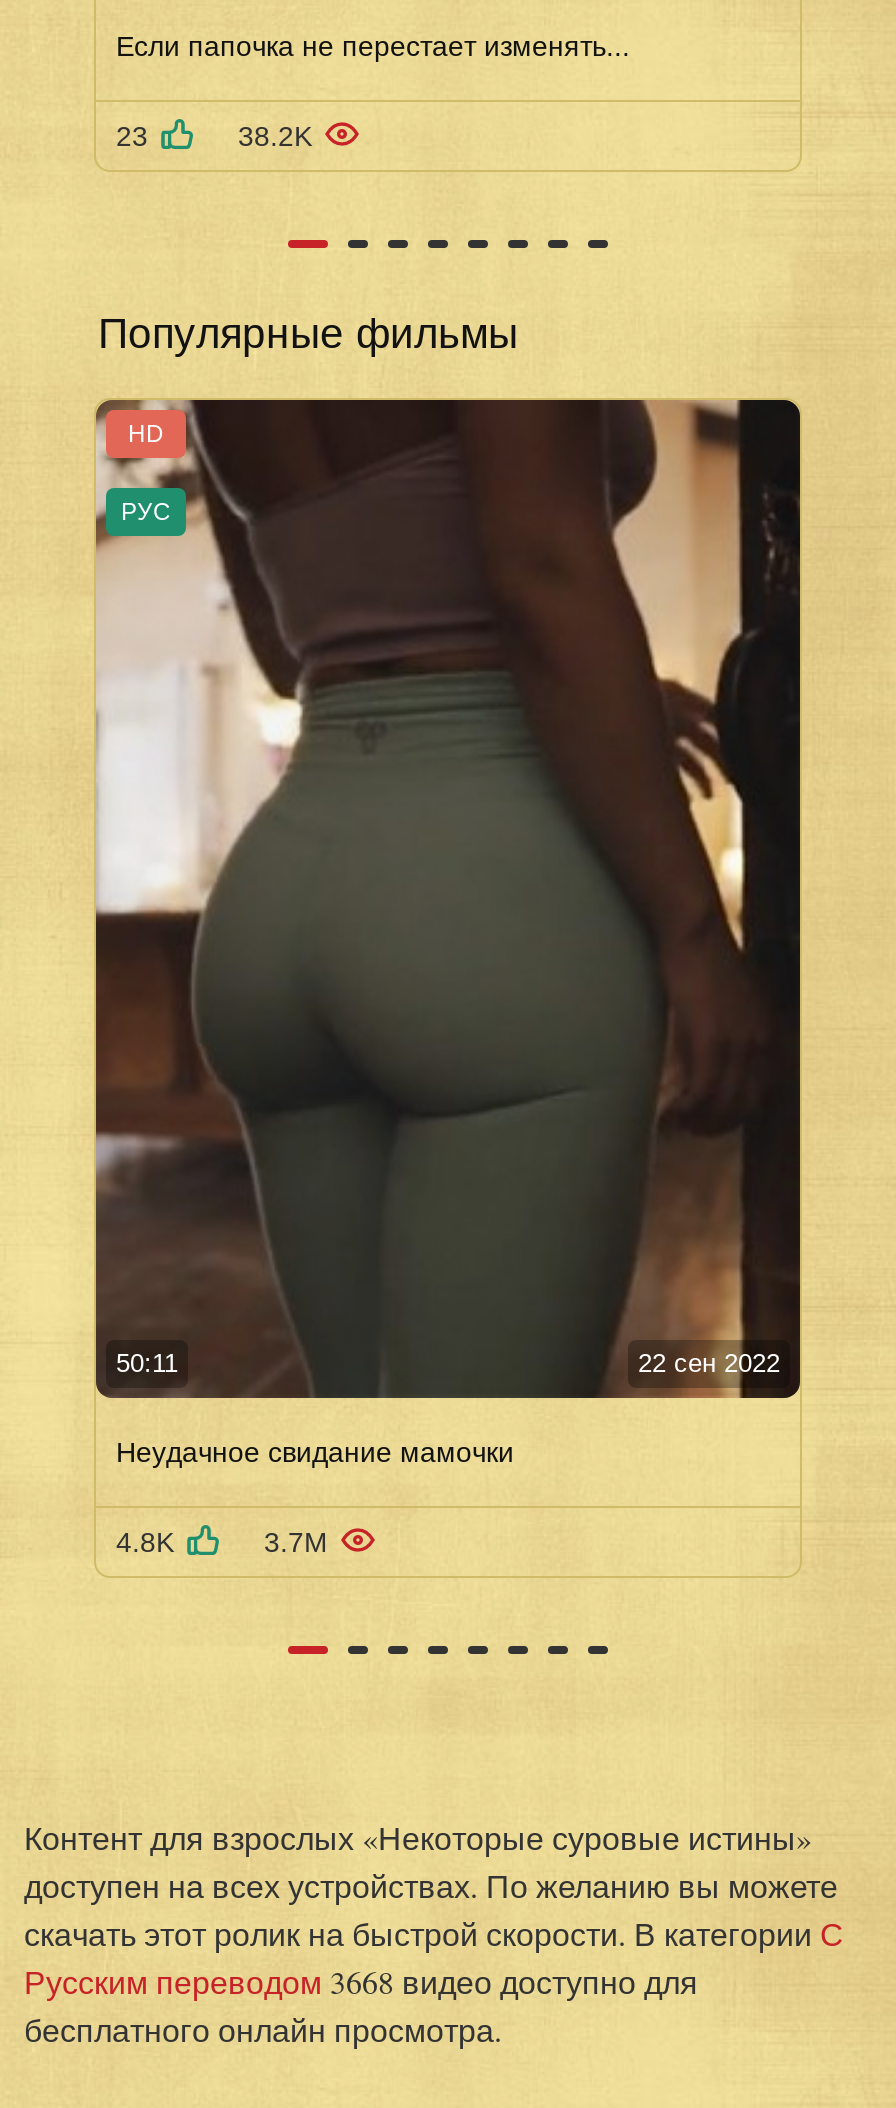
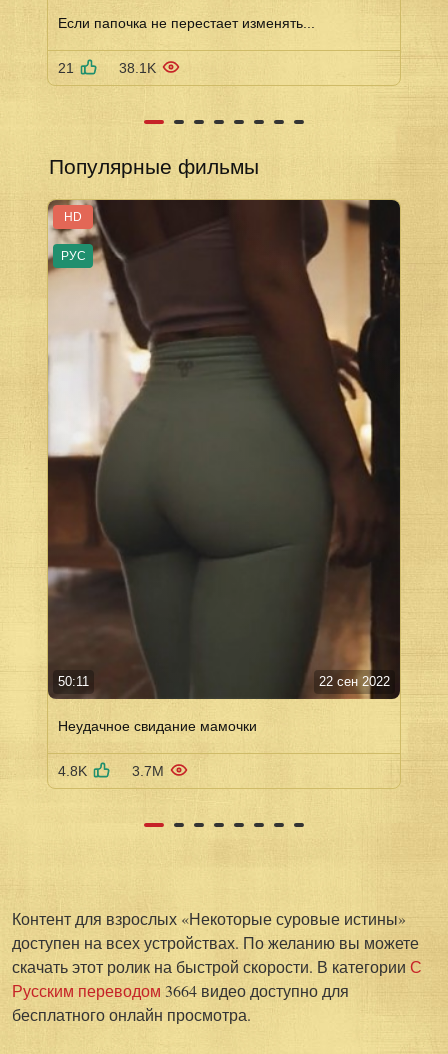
- 23
- 38.2K
+ 21
+ 38.1K

- Русским переводом 3668 видео доступно для
+ Русским переводом 3664 видео доступно для
